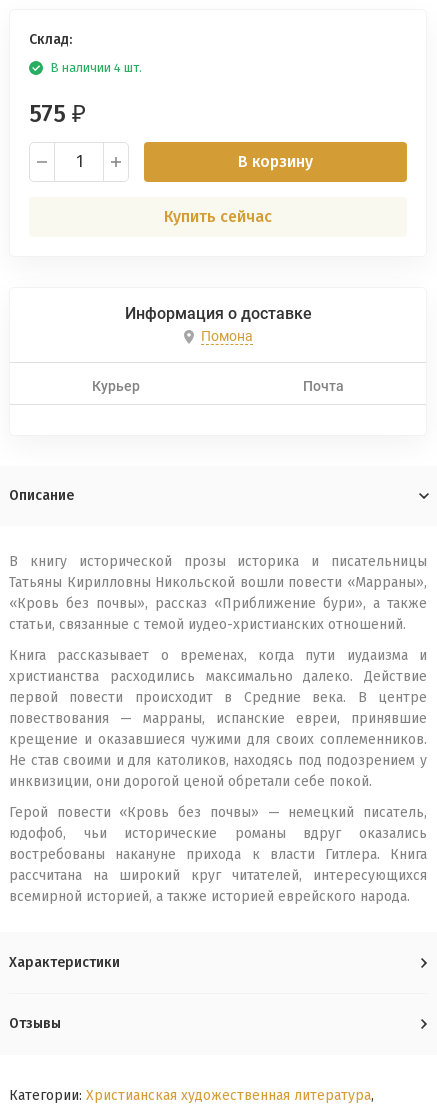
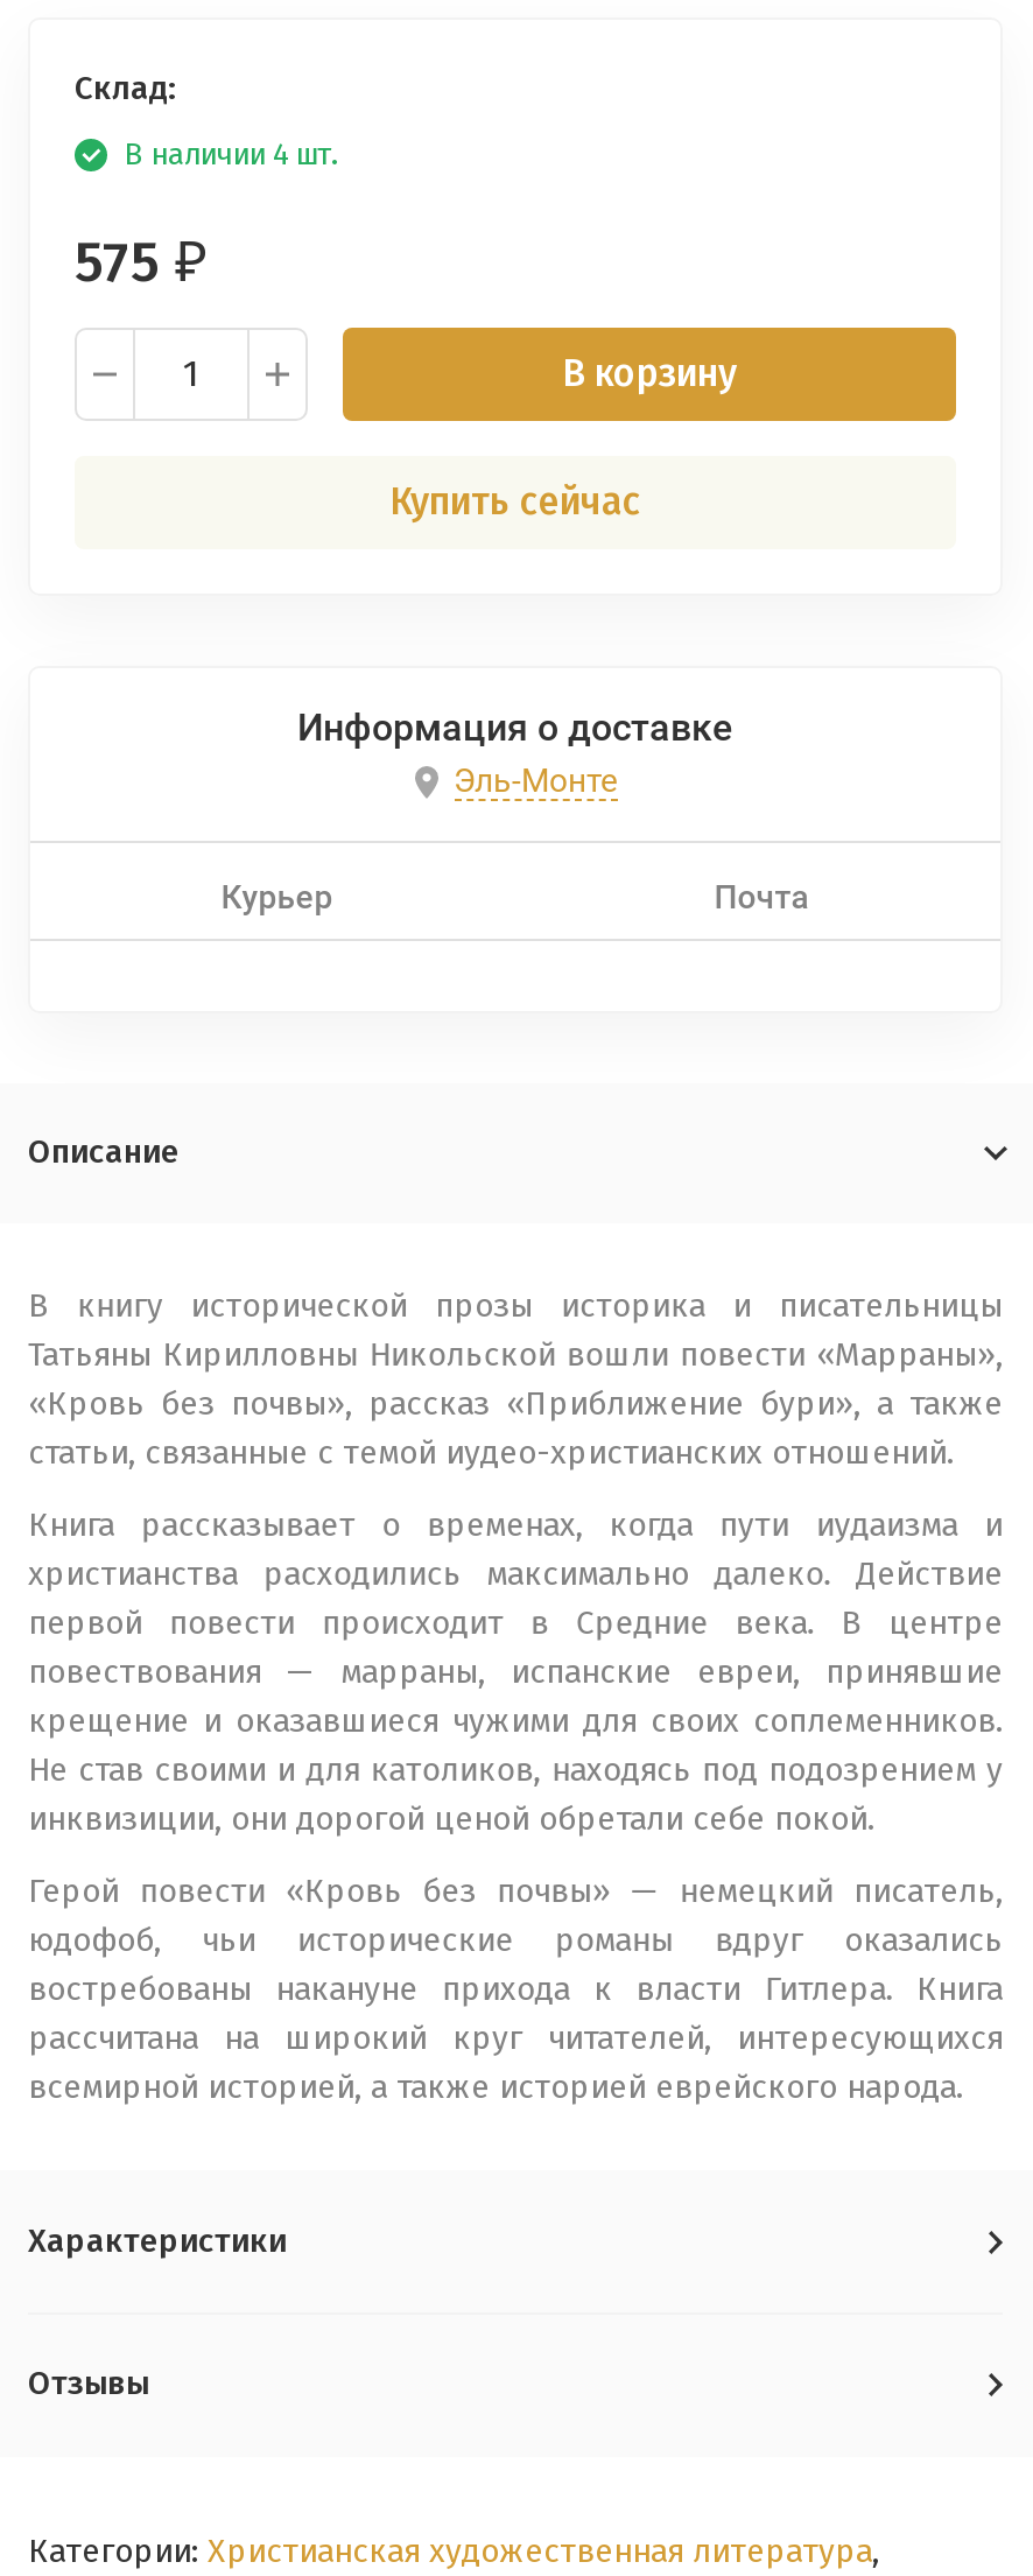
- Помона
+ Эль-Монте
